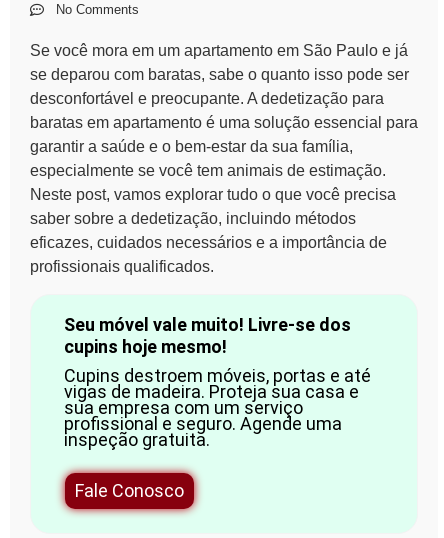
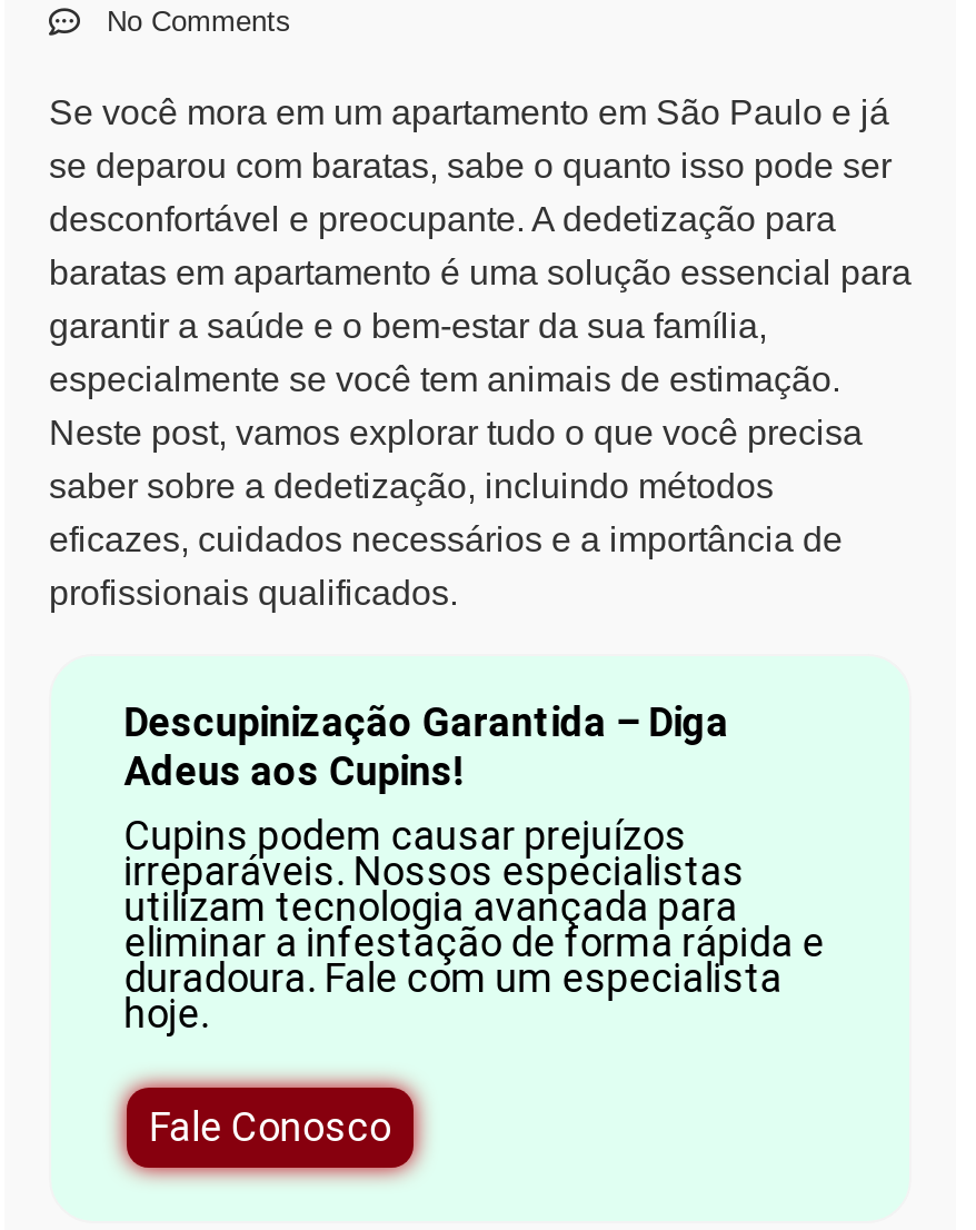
- Seu móvel vale muito! Livre-se dos
- cupins hoje mesmo!
- Cupins destroem móveis, portas e até
- vigas de madeira. Proteja sua casa e
- sua empresa com um serviço
- profissional e seguro. Agende uma
- inspeção gratuita.
+ Descupinização Garantida – Diga
+ Adeus aos Cupins!
+ Cupins podem causar prejuízos
+ irreparáveis. Nossos especialistas
+ utilizam tecnologia avançada para
+ eliminar a infestação de forma rápida e
+ duradoura. Fale com um especialista
+ hoje.
